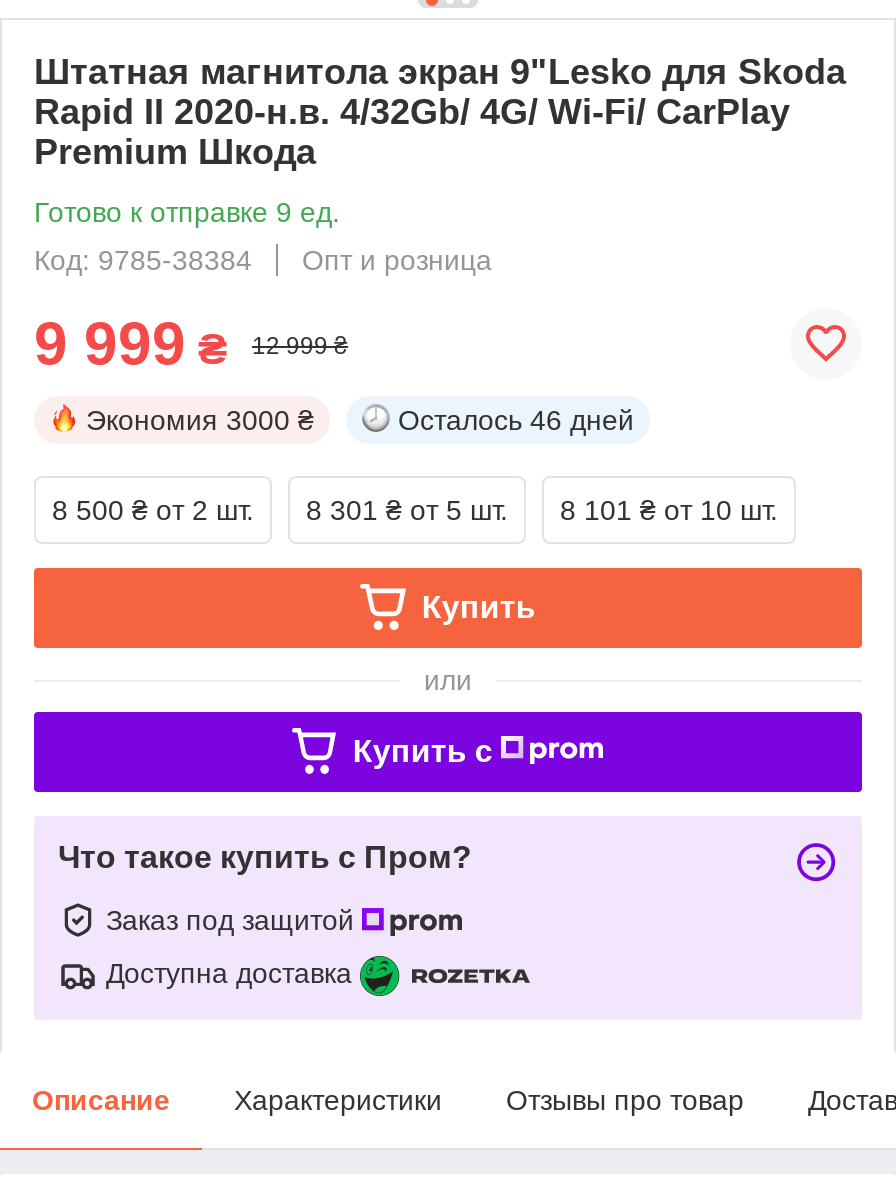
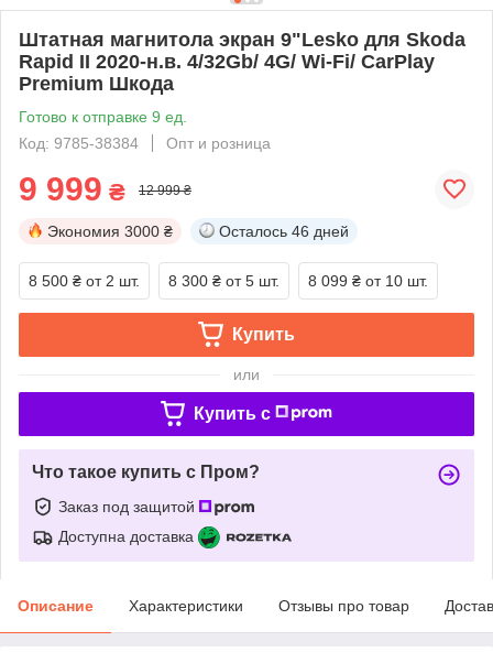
- 8 301 ₴ от 5 шт.
+ 8 300 ₴ от 5 шт.

- 8 101 ₴ от 10 шт.
+ 8 099 ₴ от 10 шт.
